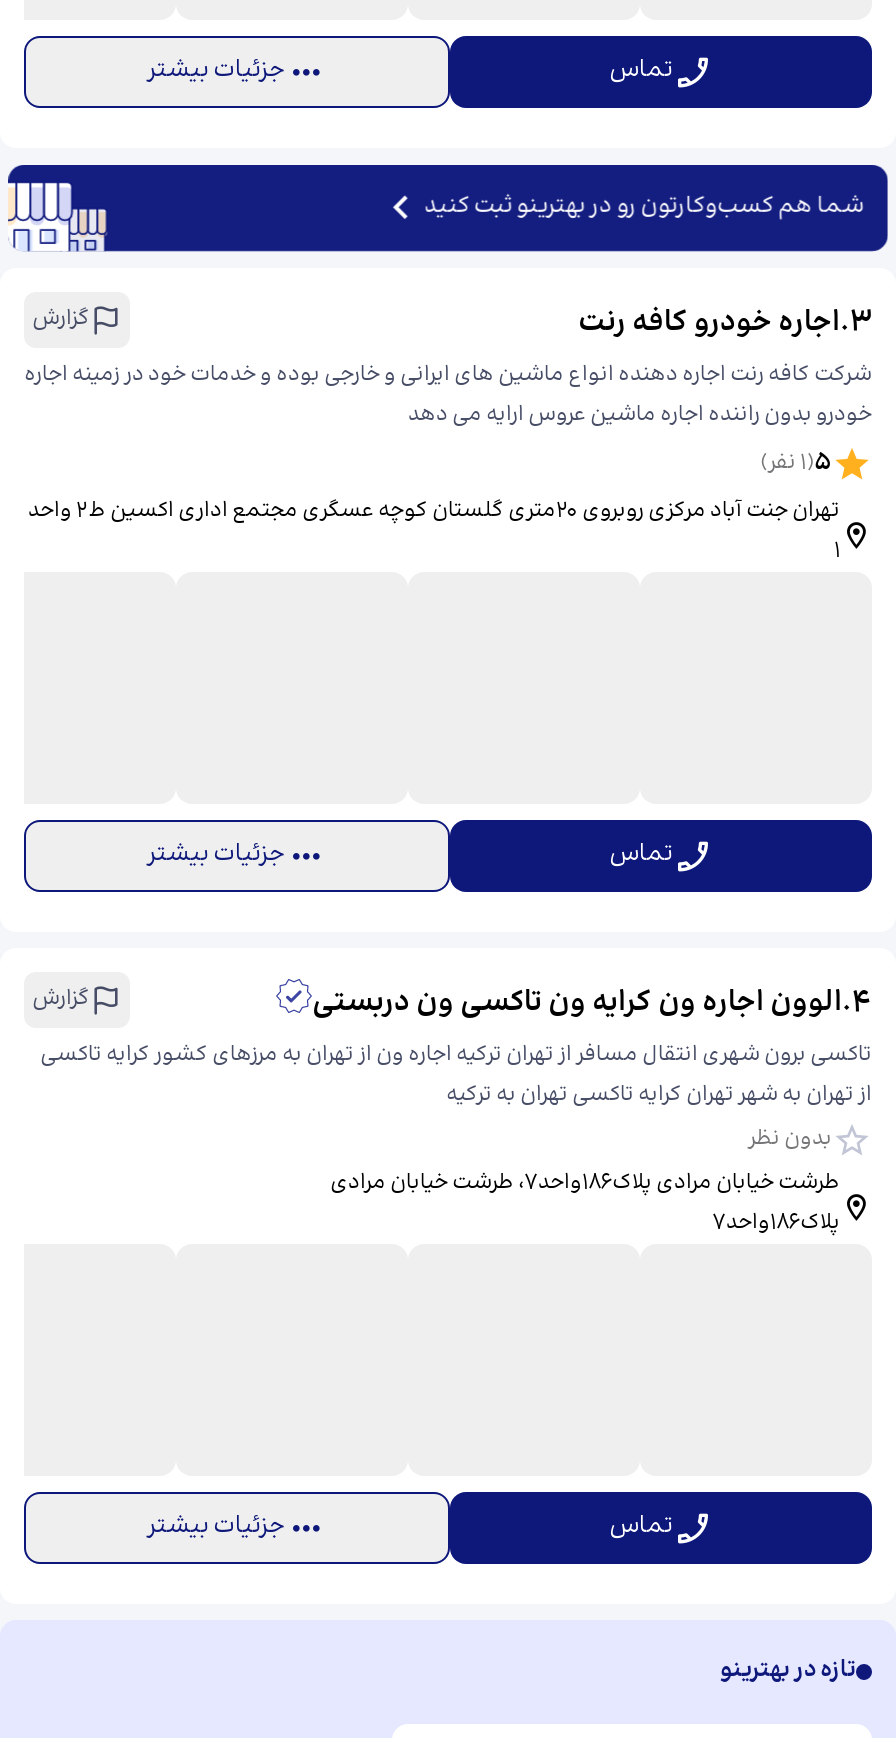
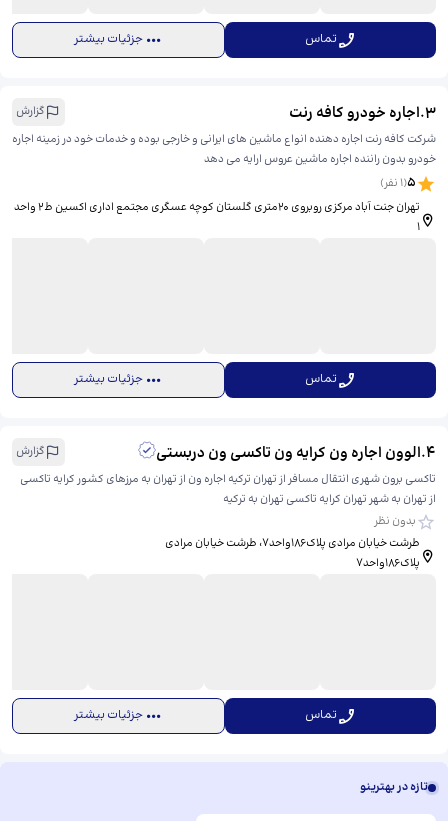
- شما هم کسب‌وکارتون رو در بهترینو ثبت کنید
